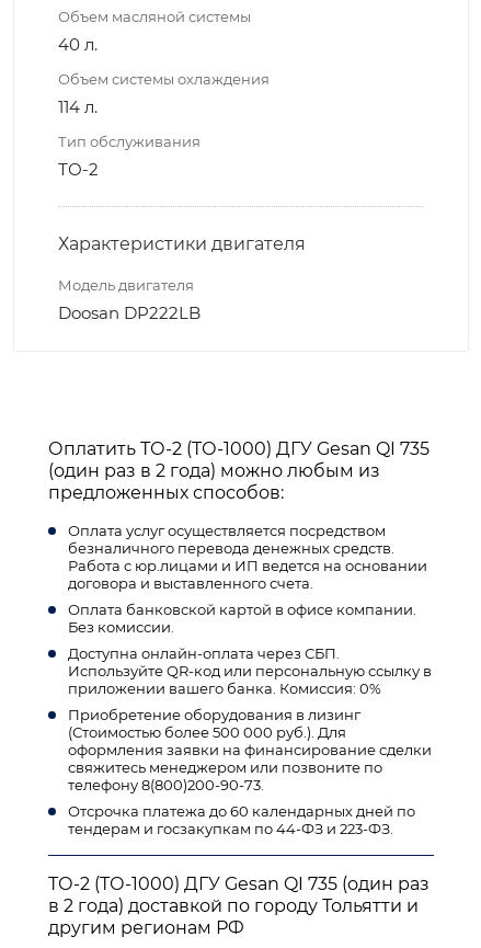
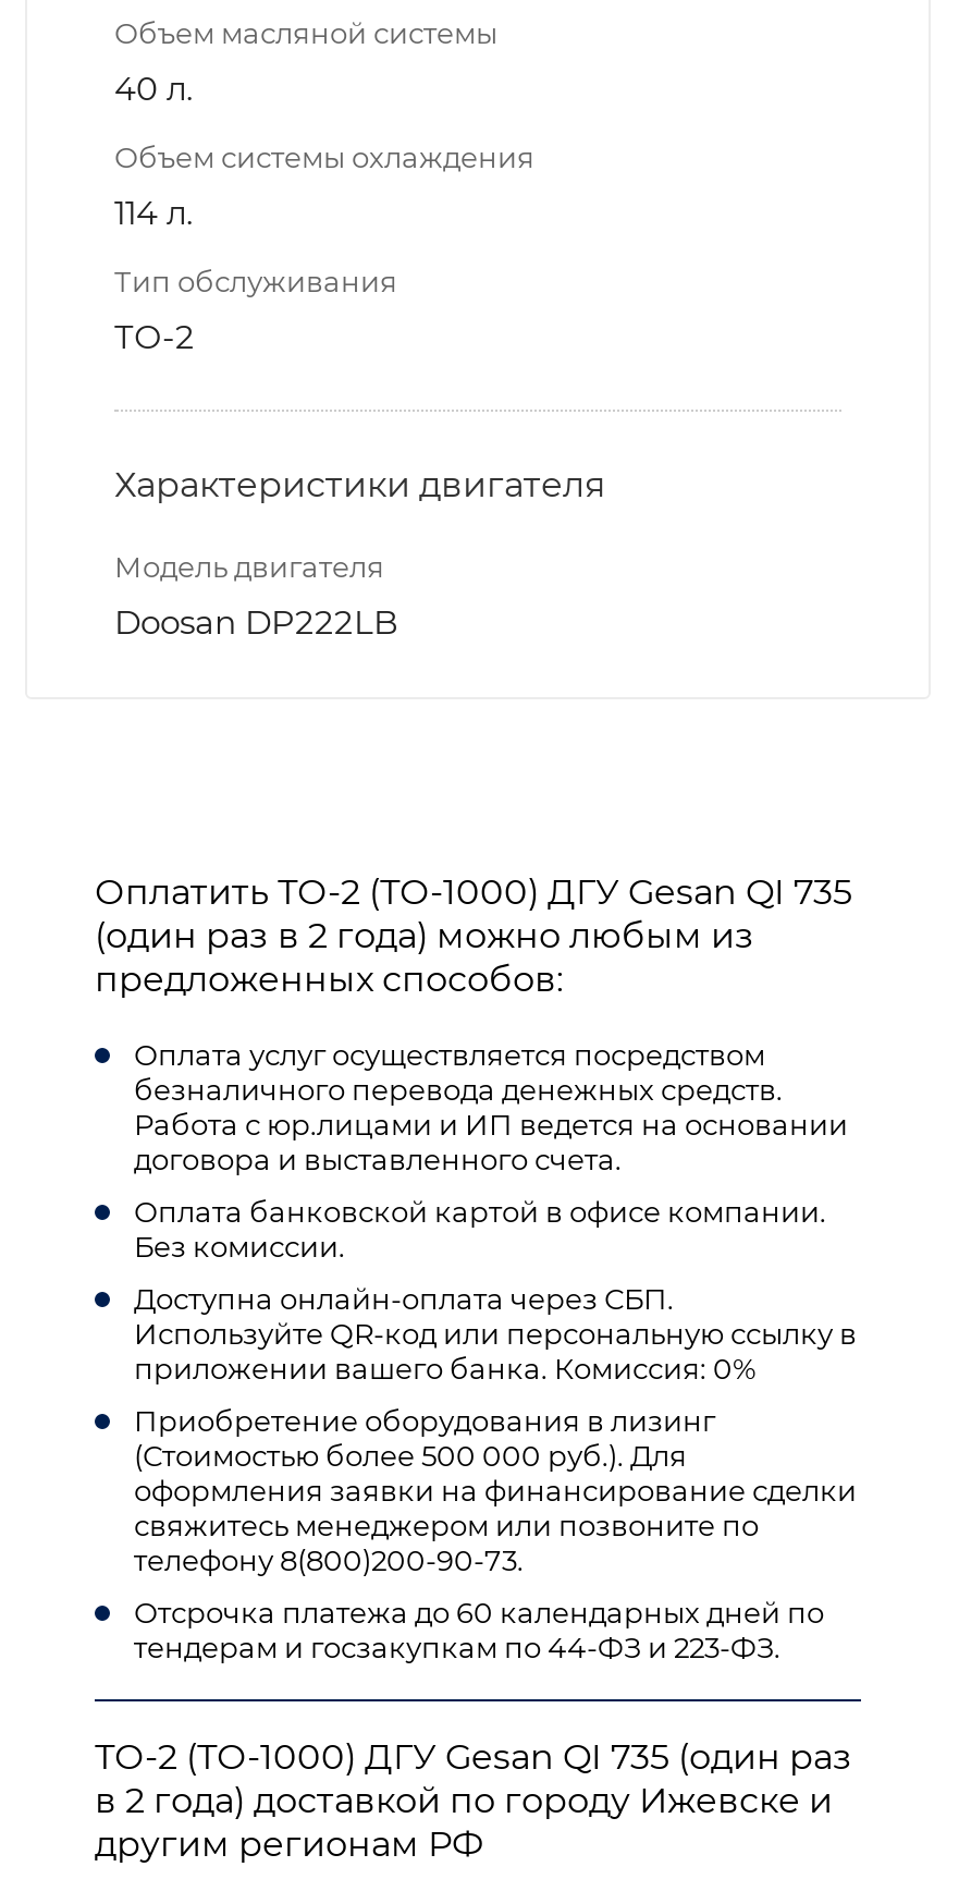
- в 2 года) доставкой по городу Тольятти и
+ в 2 года) доставкой по городу Ижевске и
